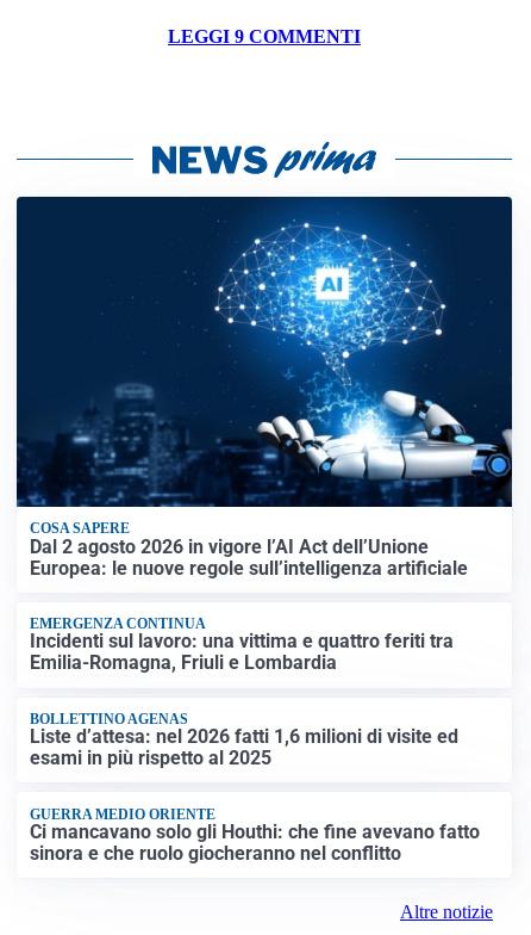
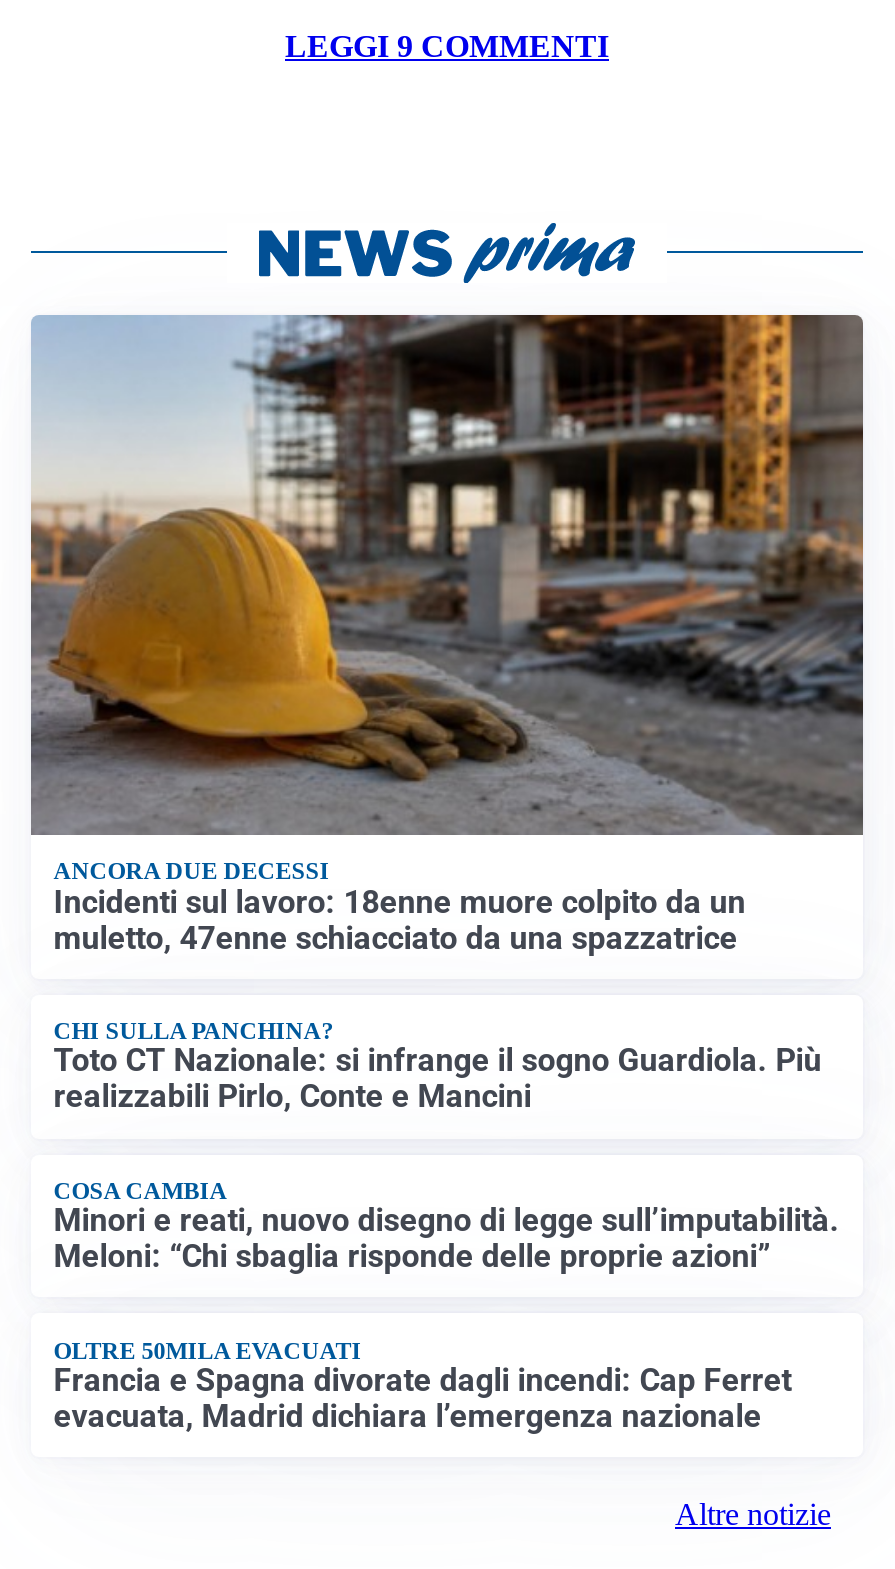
- [image]
- COSA SAPERE
- Dal 2 agosto 2026 in vigore l’AI Act dell’Unione
- Europea: le nuove regole sull’intelligenza artificiale
+ [image]
+ ANCORA DUE DECESSI
+ Incidenti sul lavoro: 18enne muore colpito da un
+ muletto, 47enne schiacciato da una spazzatrice

- EMERGENZA CONTINUA
- Incidenti sul lavoro: una vittima e quattro feriti tra
- Emilia-Romagna, Friuli e Lombardia
+ CHI SULLA PANCHINA?
+ Toto CT Nazionale: si infrange il sogno Guardiola. Più
+ realizzabili Pirlo, Conte e Mancini

- BOLLETTINO AGENAS
- Liste d’attesa: nel 2026 fatti 1,6 milioni di visite ed
- esami in più rispetto al 2025
+ COSA CAMBIA
+ Minori e reati, nuovo disegno di legge sull’imputabilità.
+ Meloni: “Chi sbaglia risponde delle proprie azioni”

- GUERRA MEDIO ORIENTE
- Ci mancavano solo gli Houthi: che fine avevano fatto
- sinora e che ruolo giocheranno nel conflitto
+ OLTRE 50MILA EVACUATI
+ Francia e Spagna divorate dagli incendi: Cap Ferret
+ evacuata, Madrid dichiara l’emergenza nazionale
